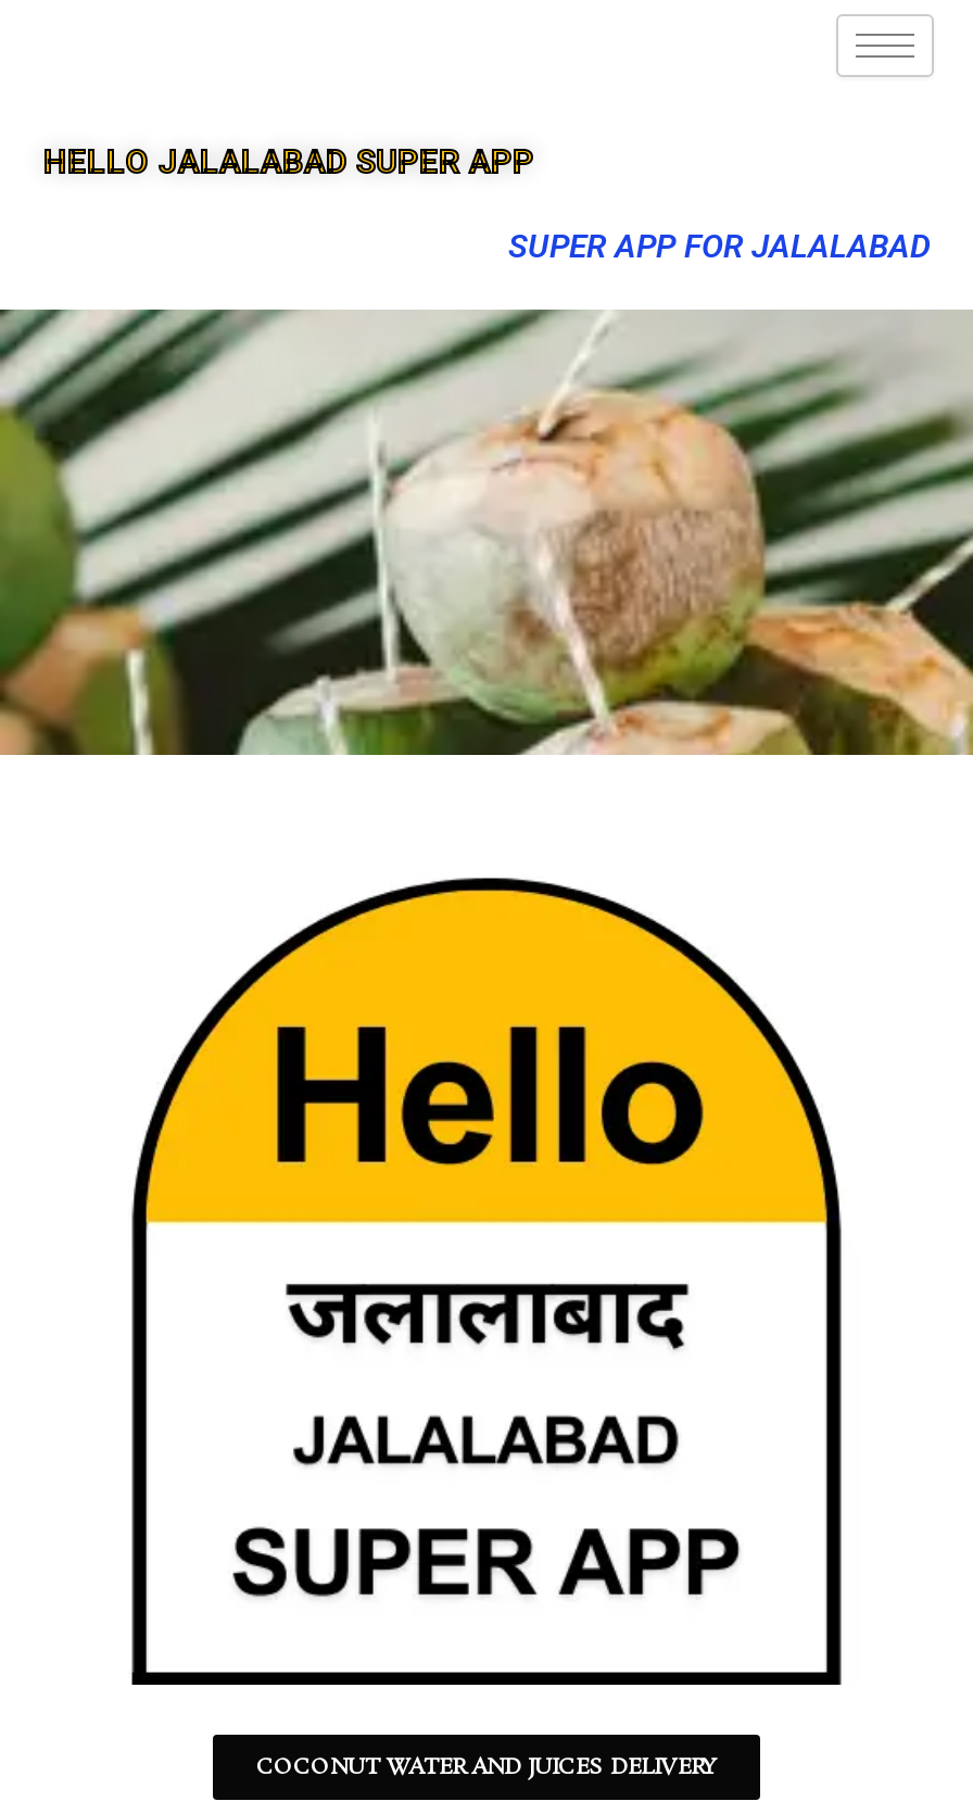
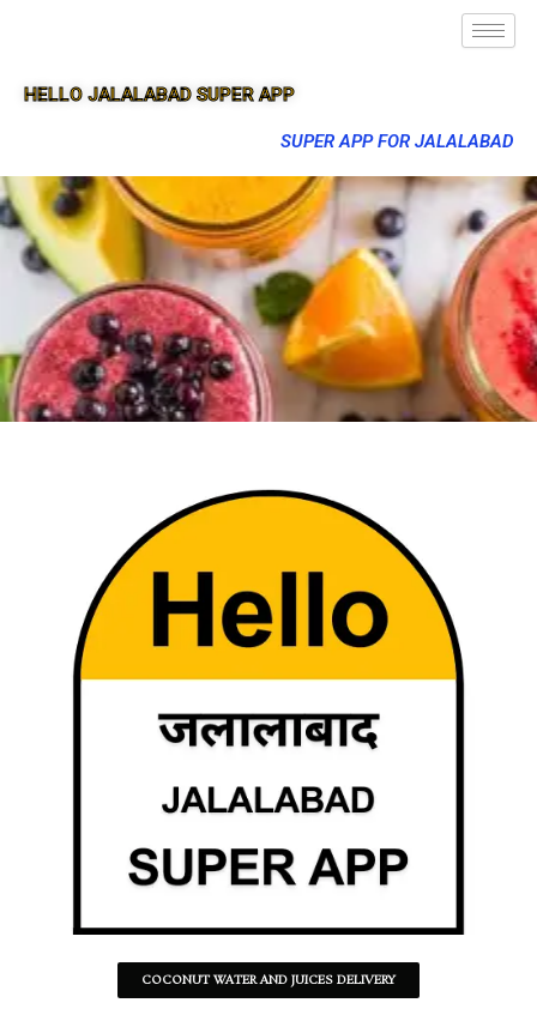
- [image]
+ [image]
